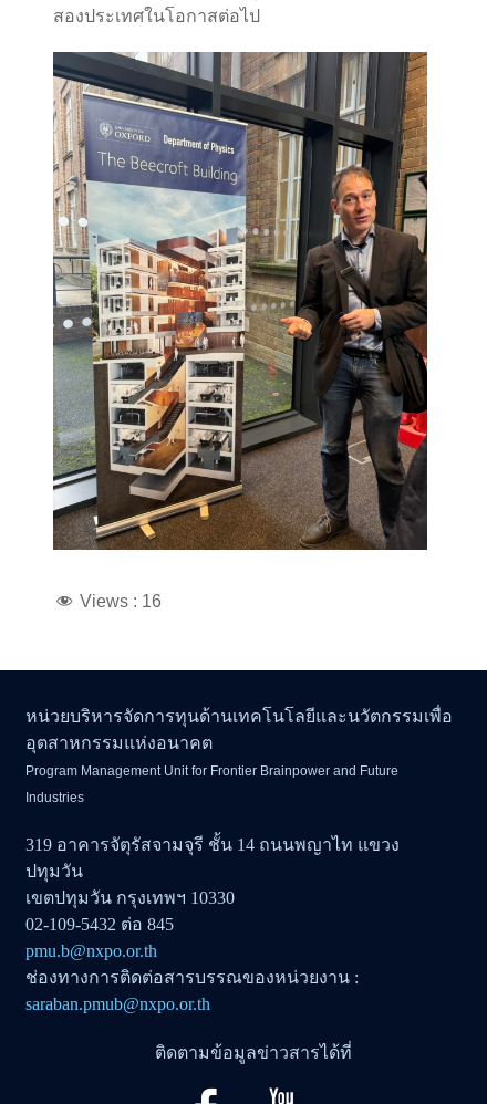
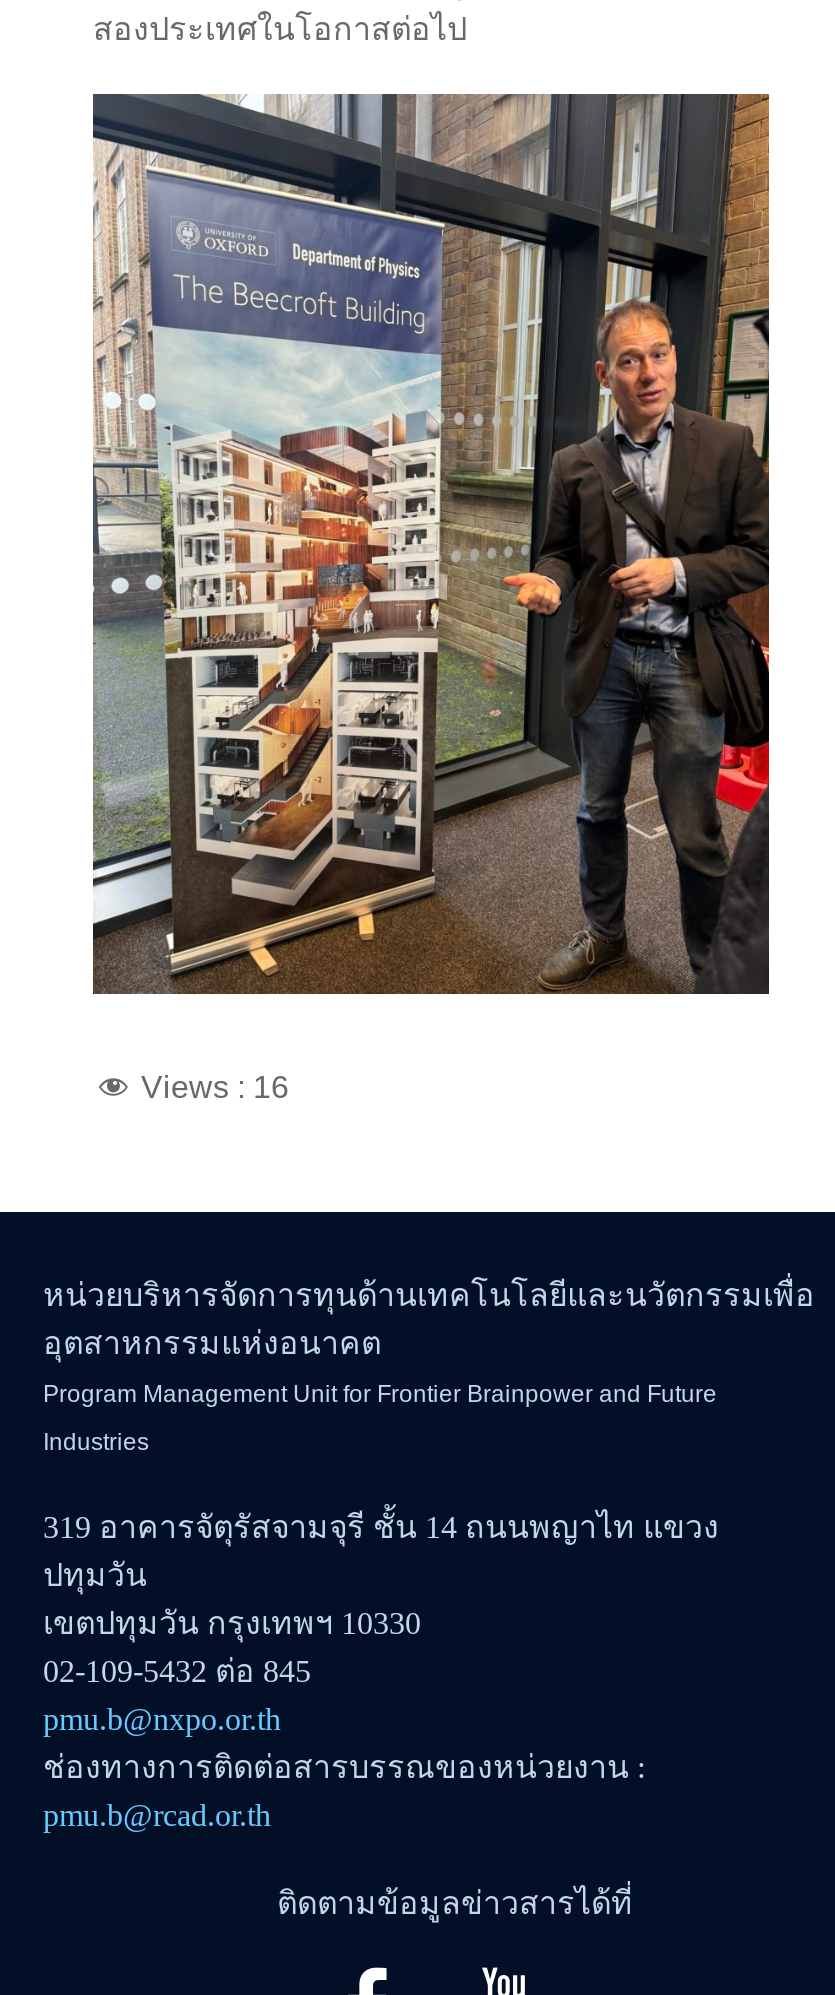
- saraban.pmub@nxpo.or.th
+ pmu.b@rcad.or.th
